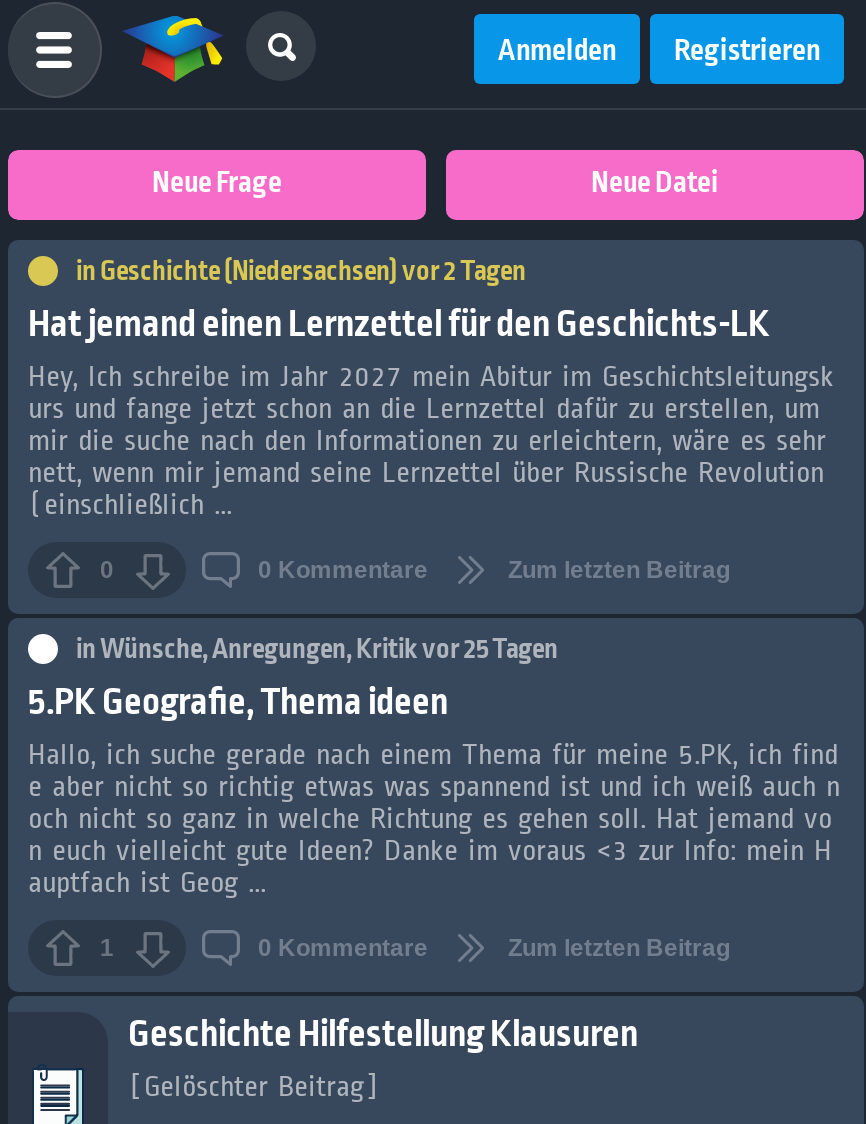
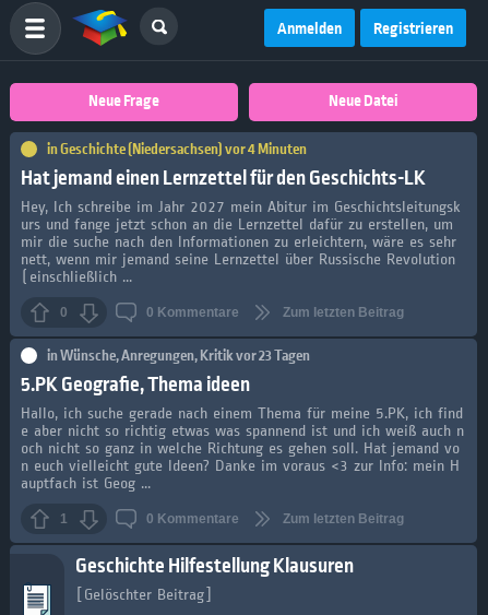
- in Geschichte (Niedersachsen) vor 2 Tagen
+ in Geschichte (Niedersachsen) vor 4 Minuten

- inWünsche, Anregungen, Kritik vor 25 Tagen
+ inWünsche, Anregungen, Kritik vor 23 Tagen
